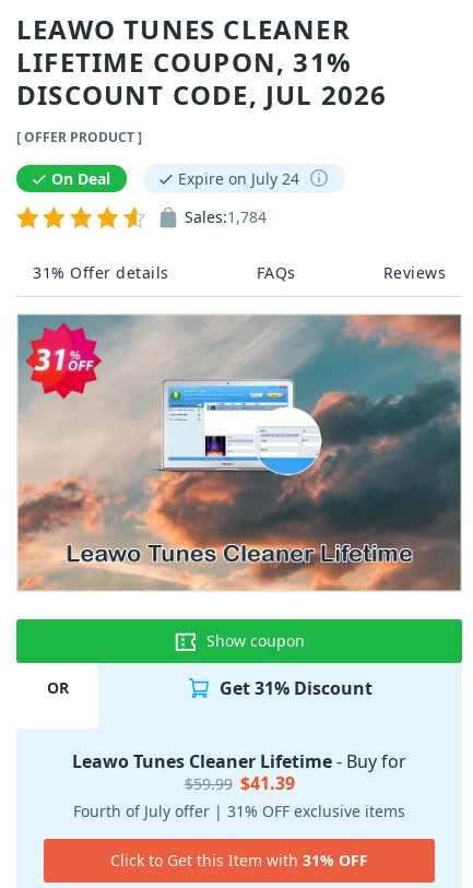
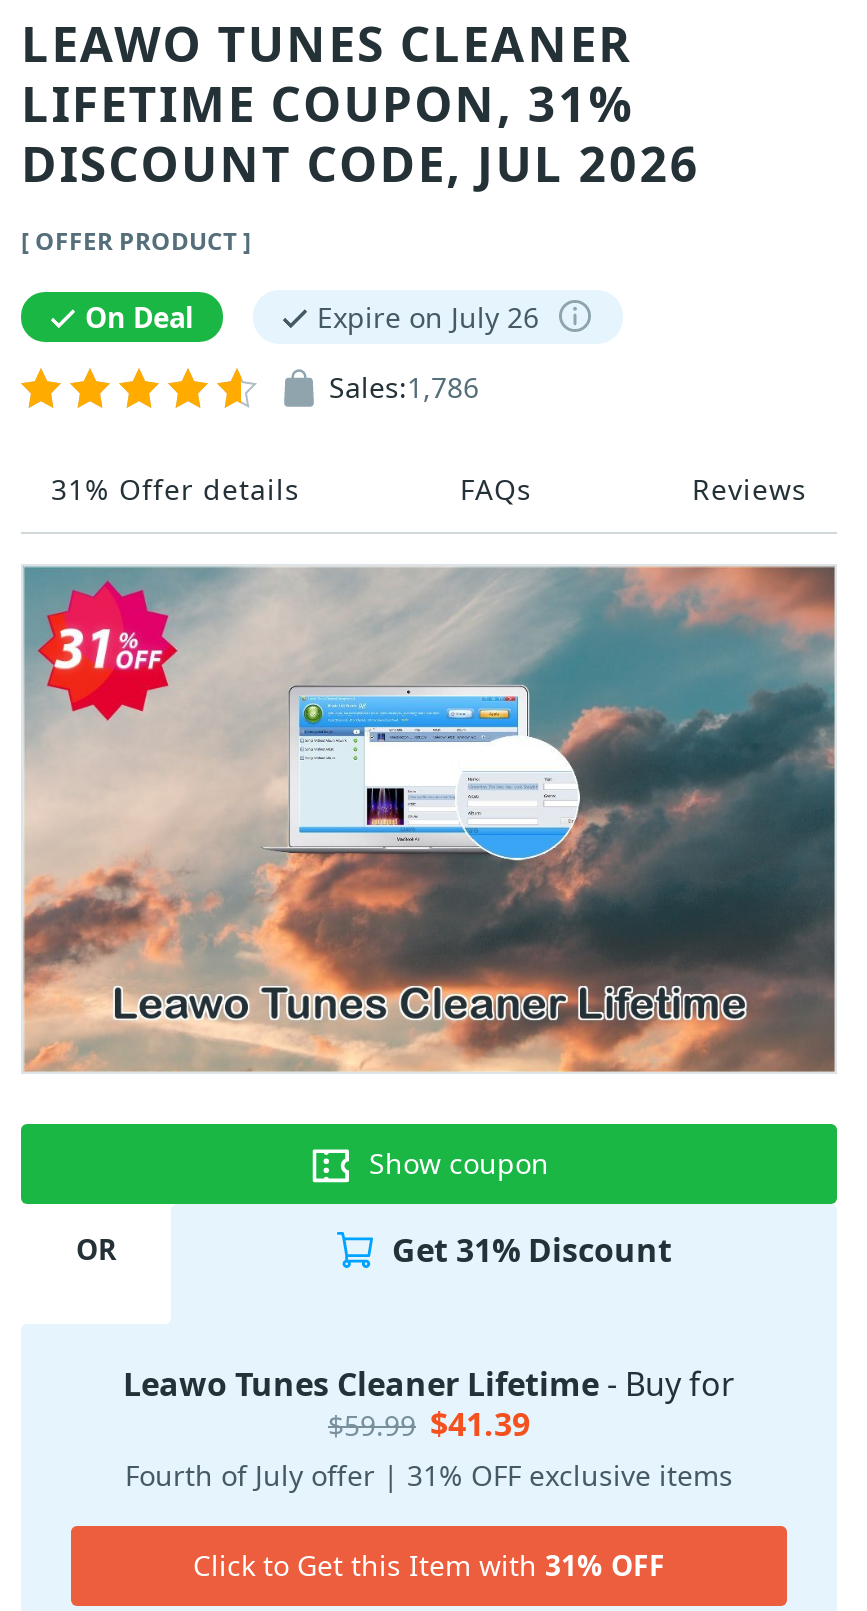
- Expire on July 24
+ Expire on July 26

- Sales:1,784
+ Sales:1,786
